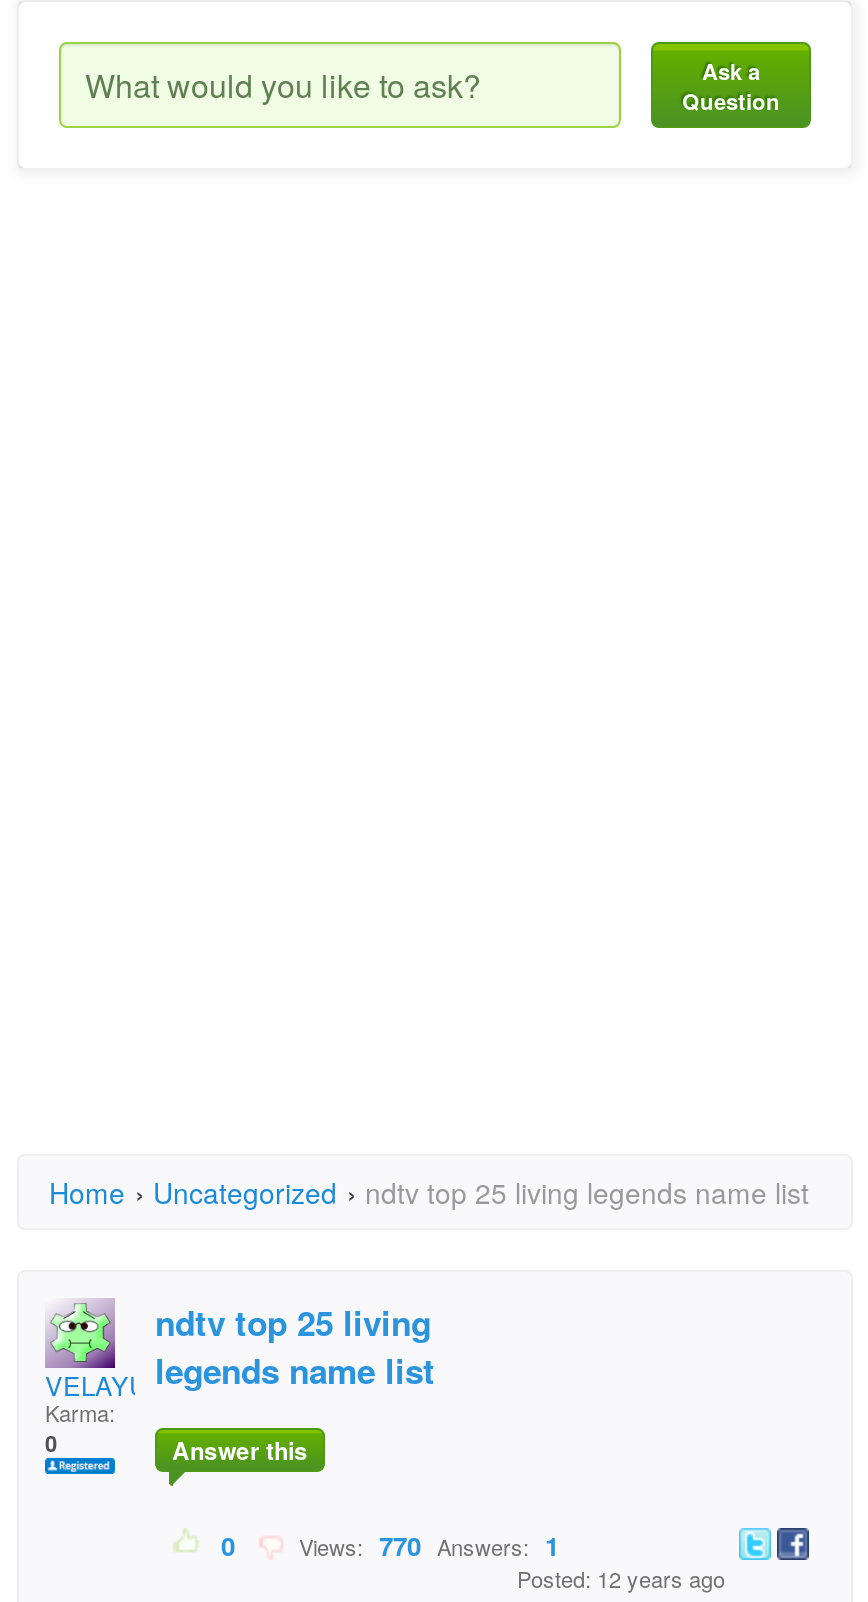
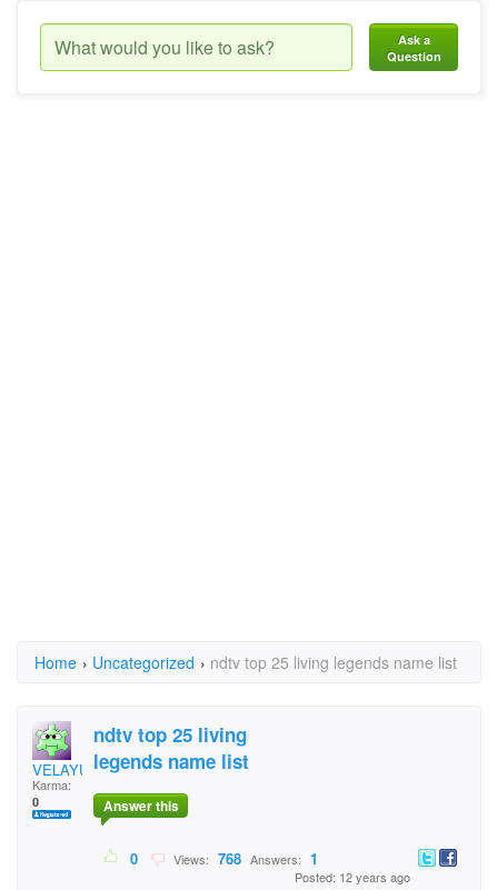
- Views: 770 Answers: 1
+ Views: 768 Answers: 1
